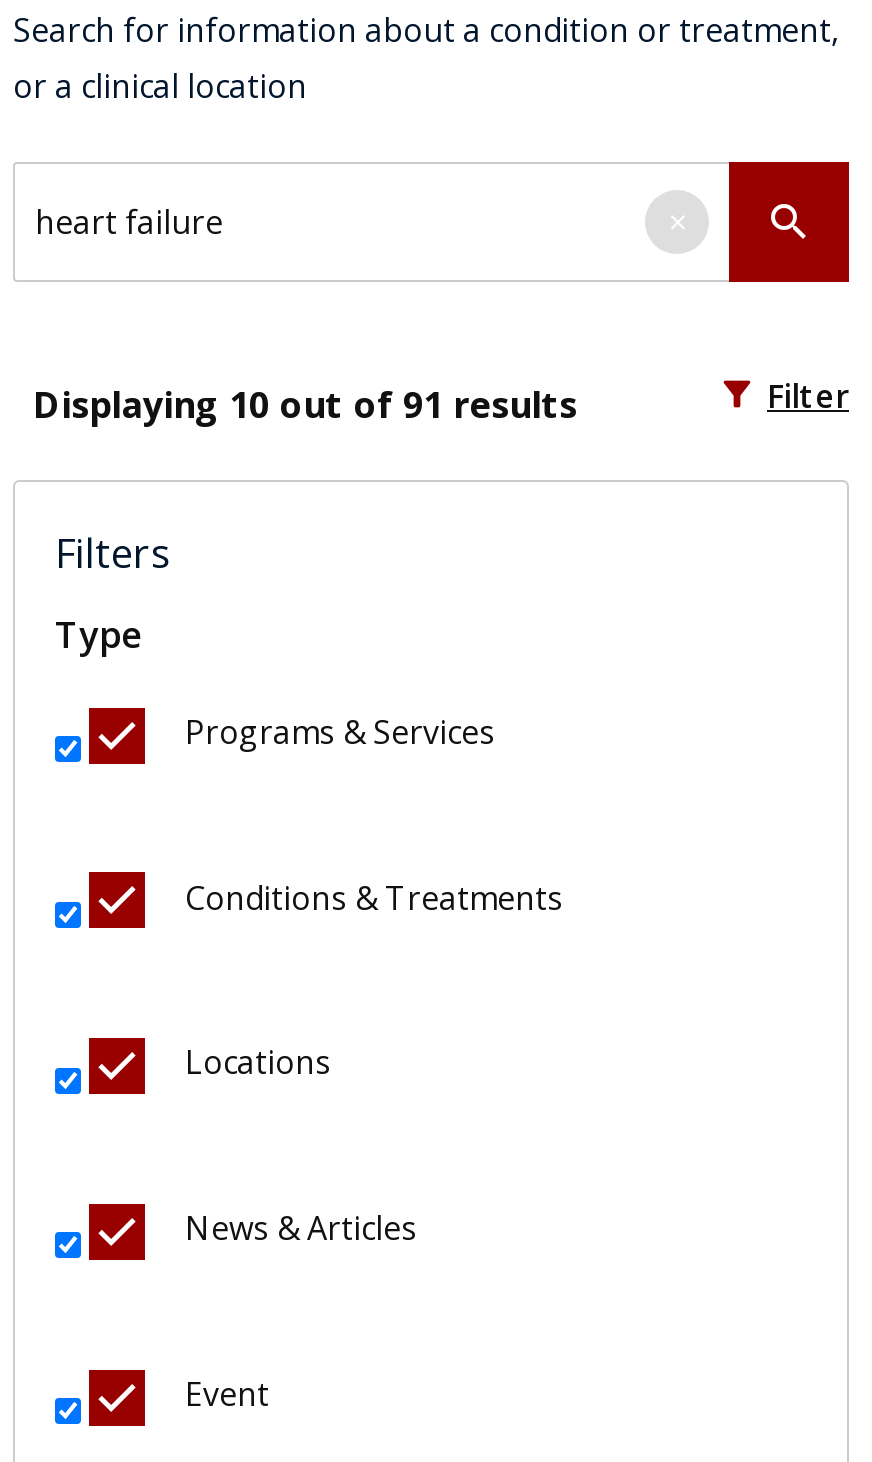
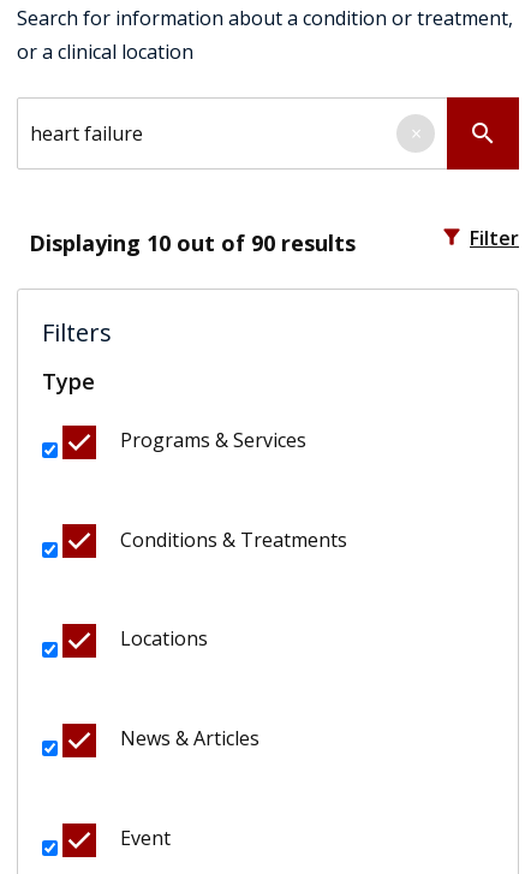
- Displaying 10 out of 91 results
+ Displaying 10 out of 90 results
